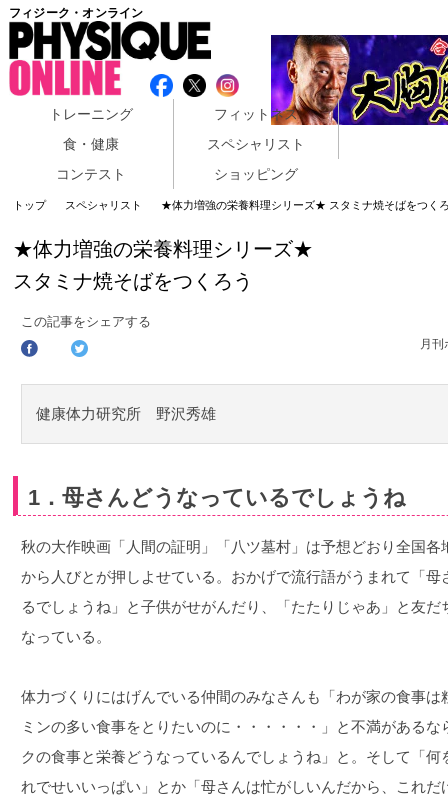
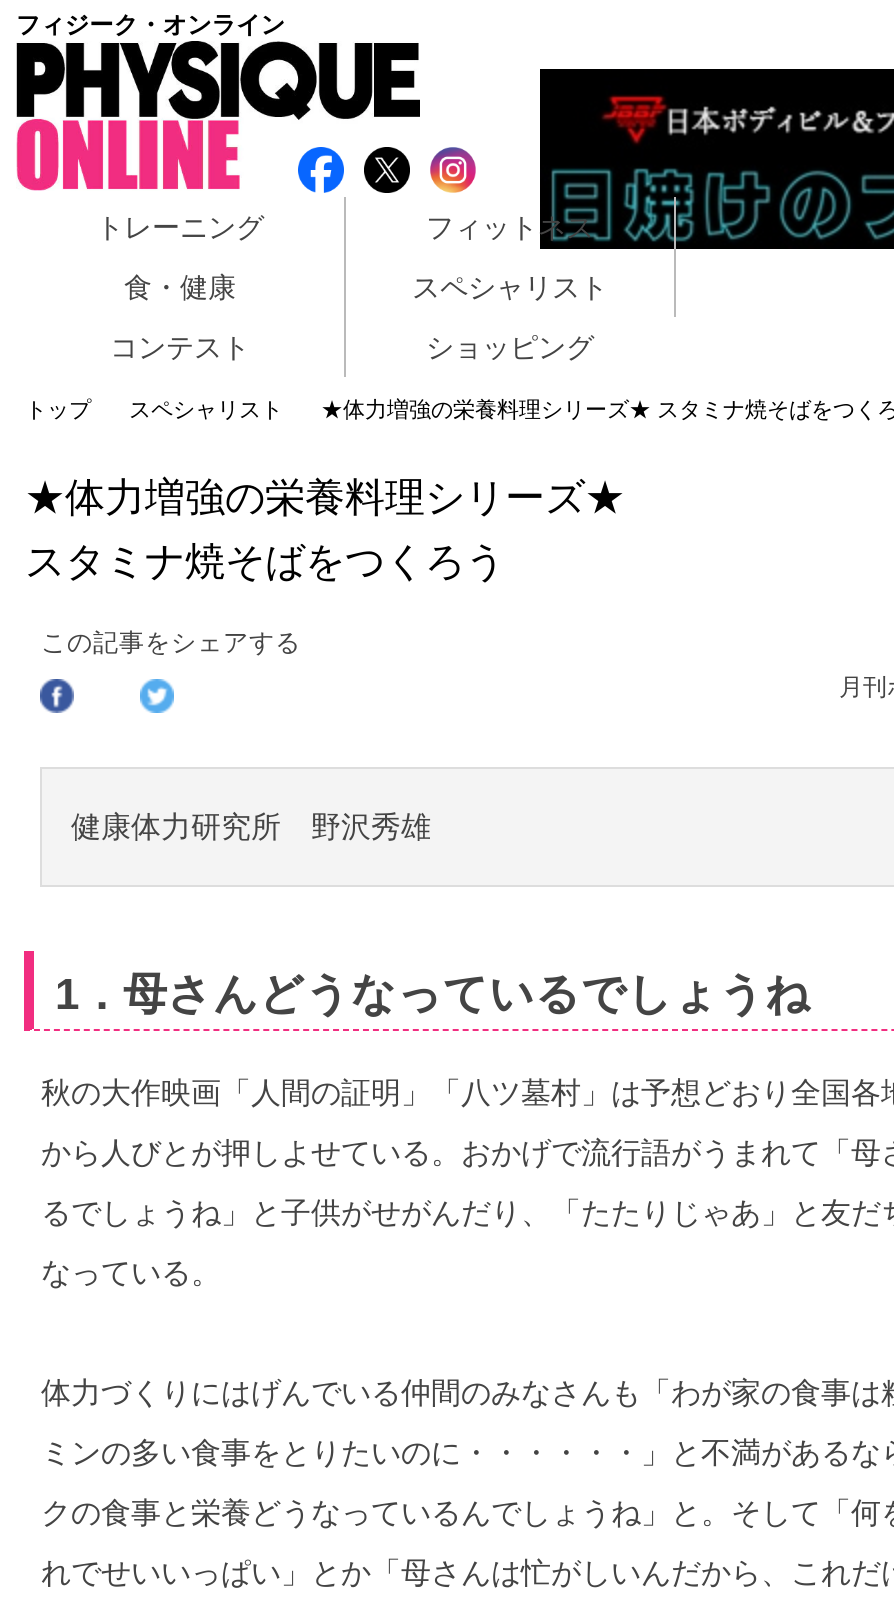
- [image]
+ [image]
